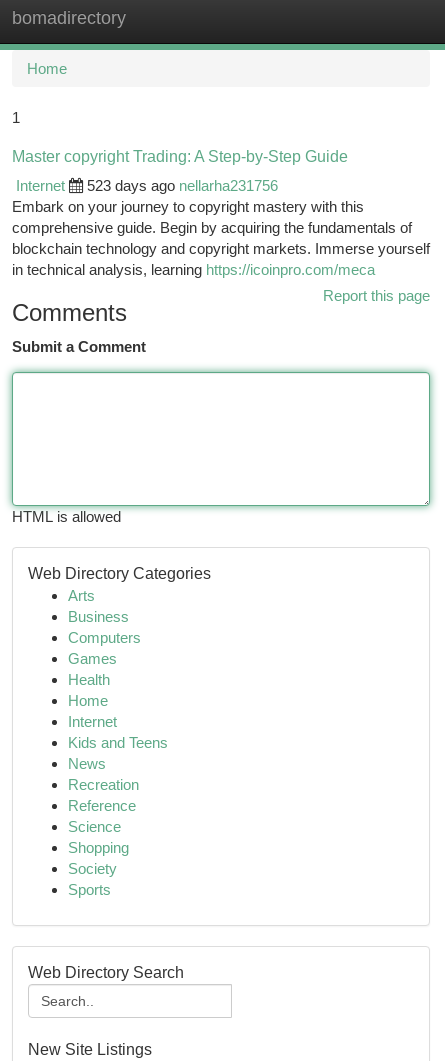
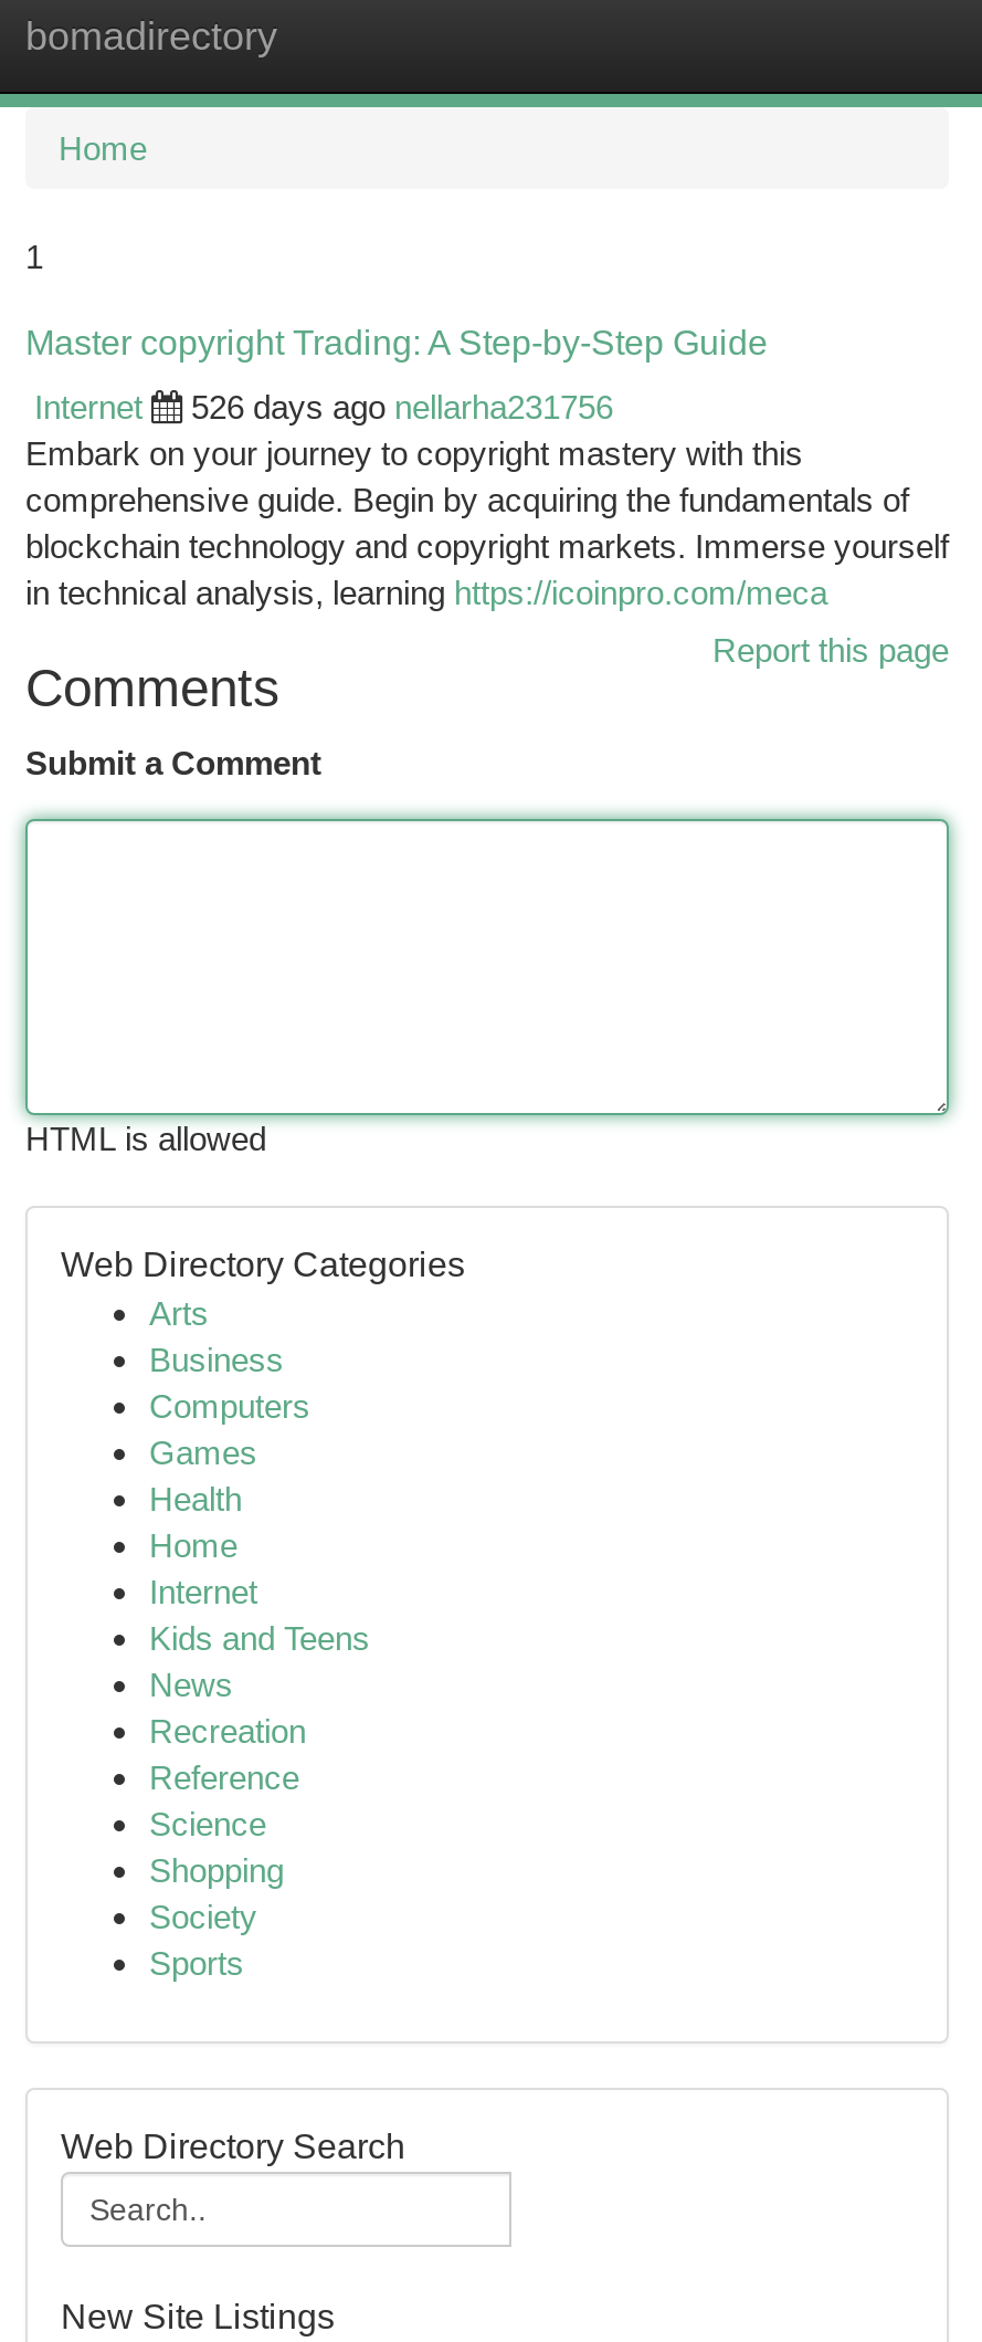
- 523 days ago nellarha231756
+ 526 days ago nellarha231756
